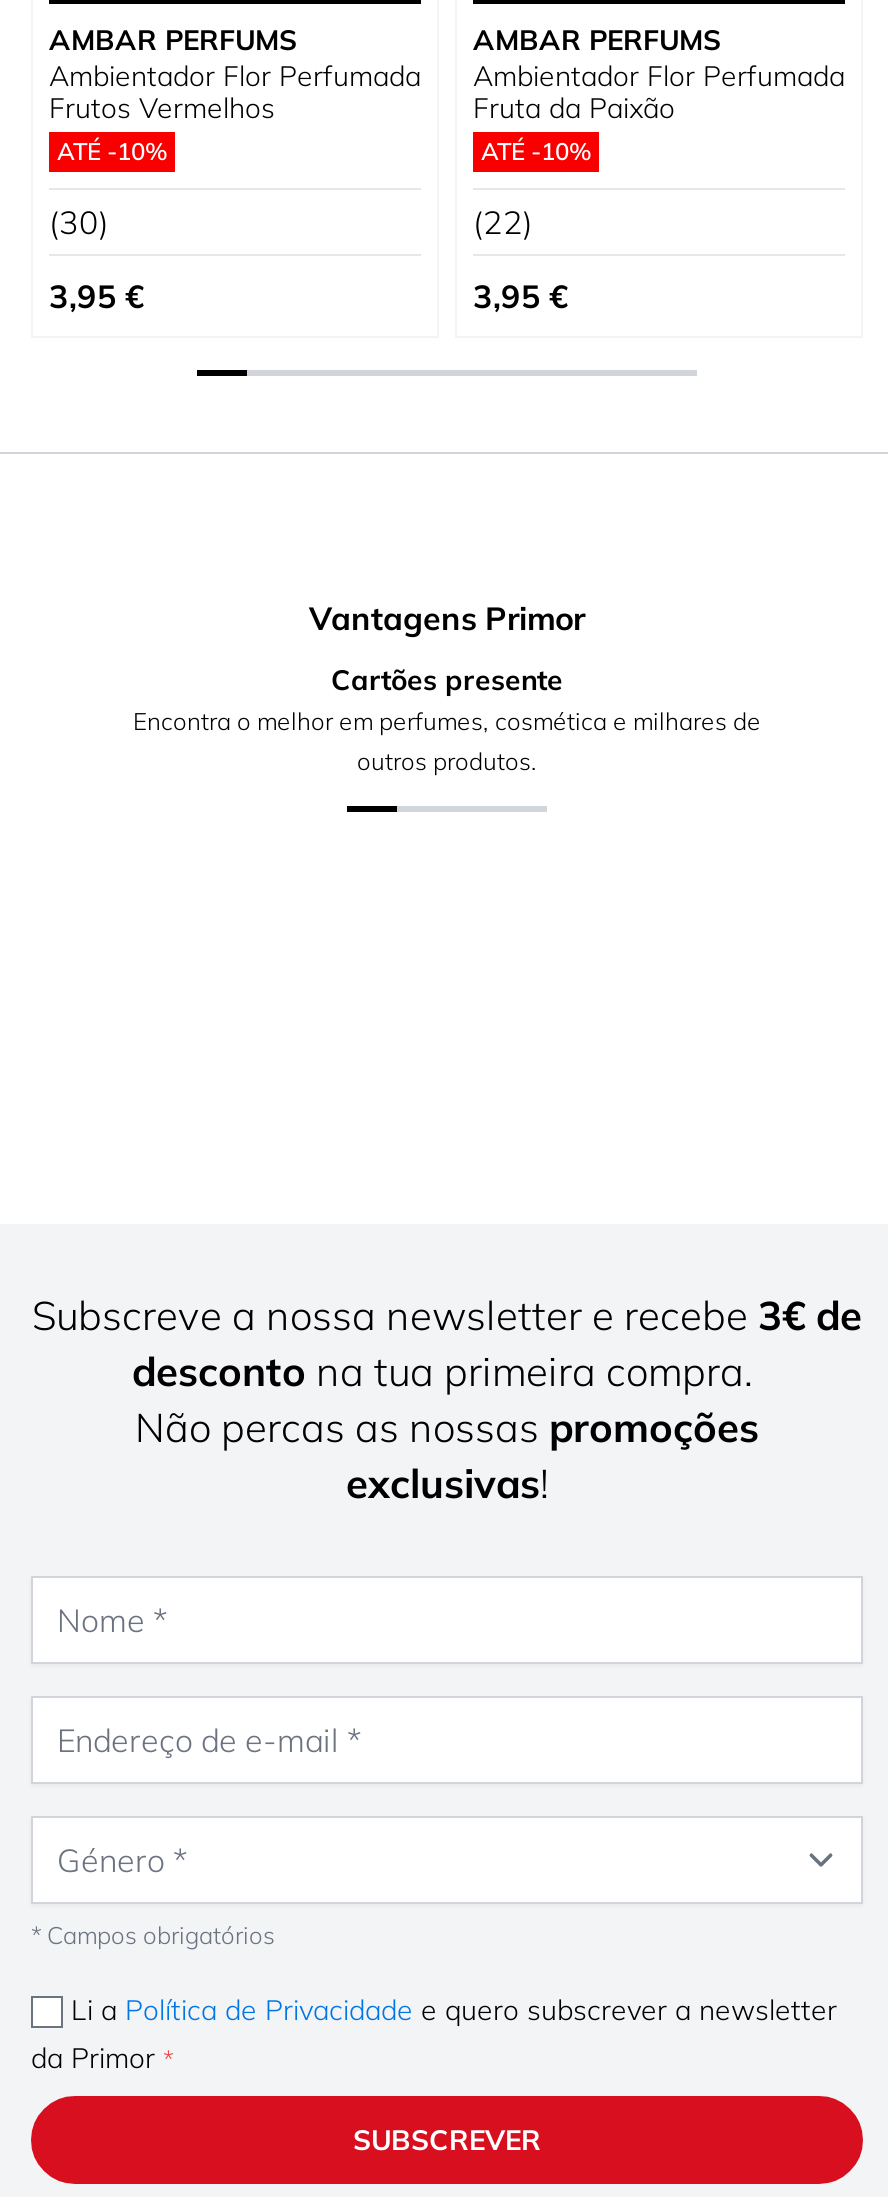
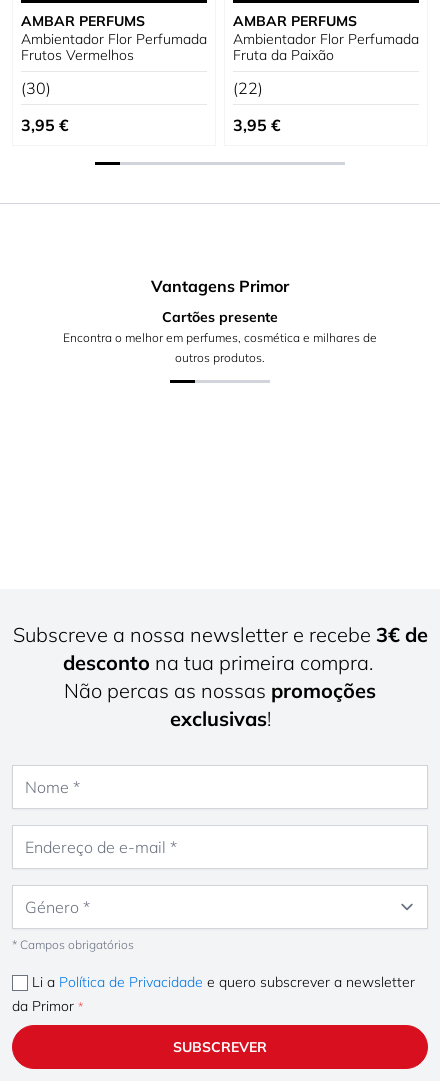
- ATÉ -10%

- ATÉ -10%
